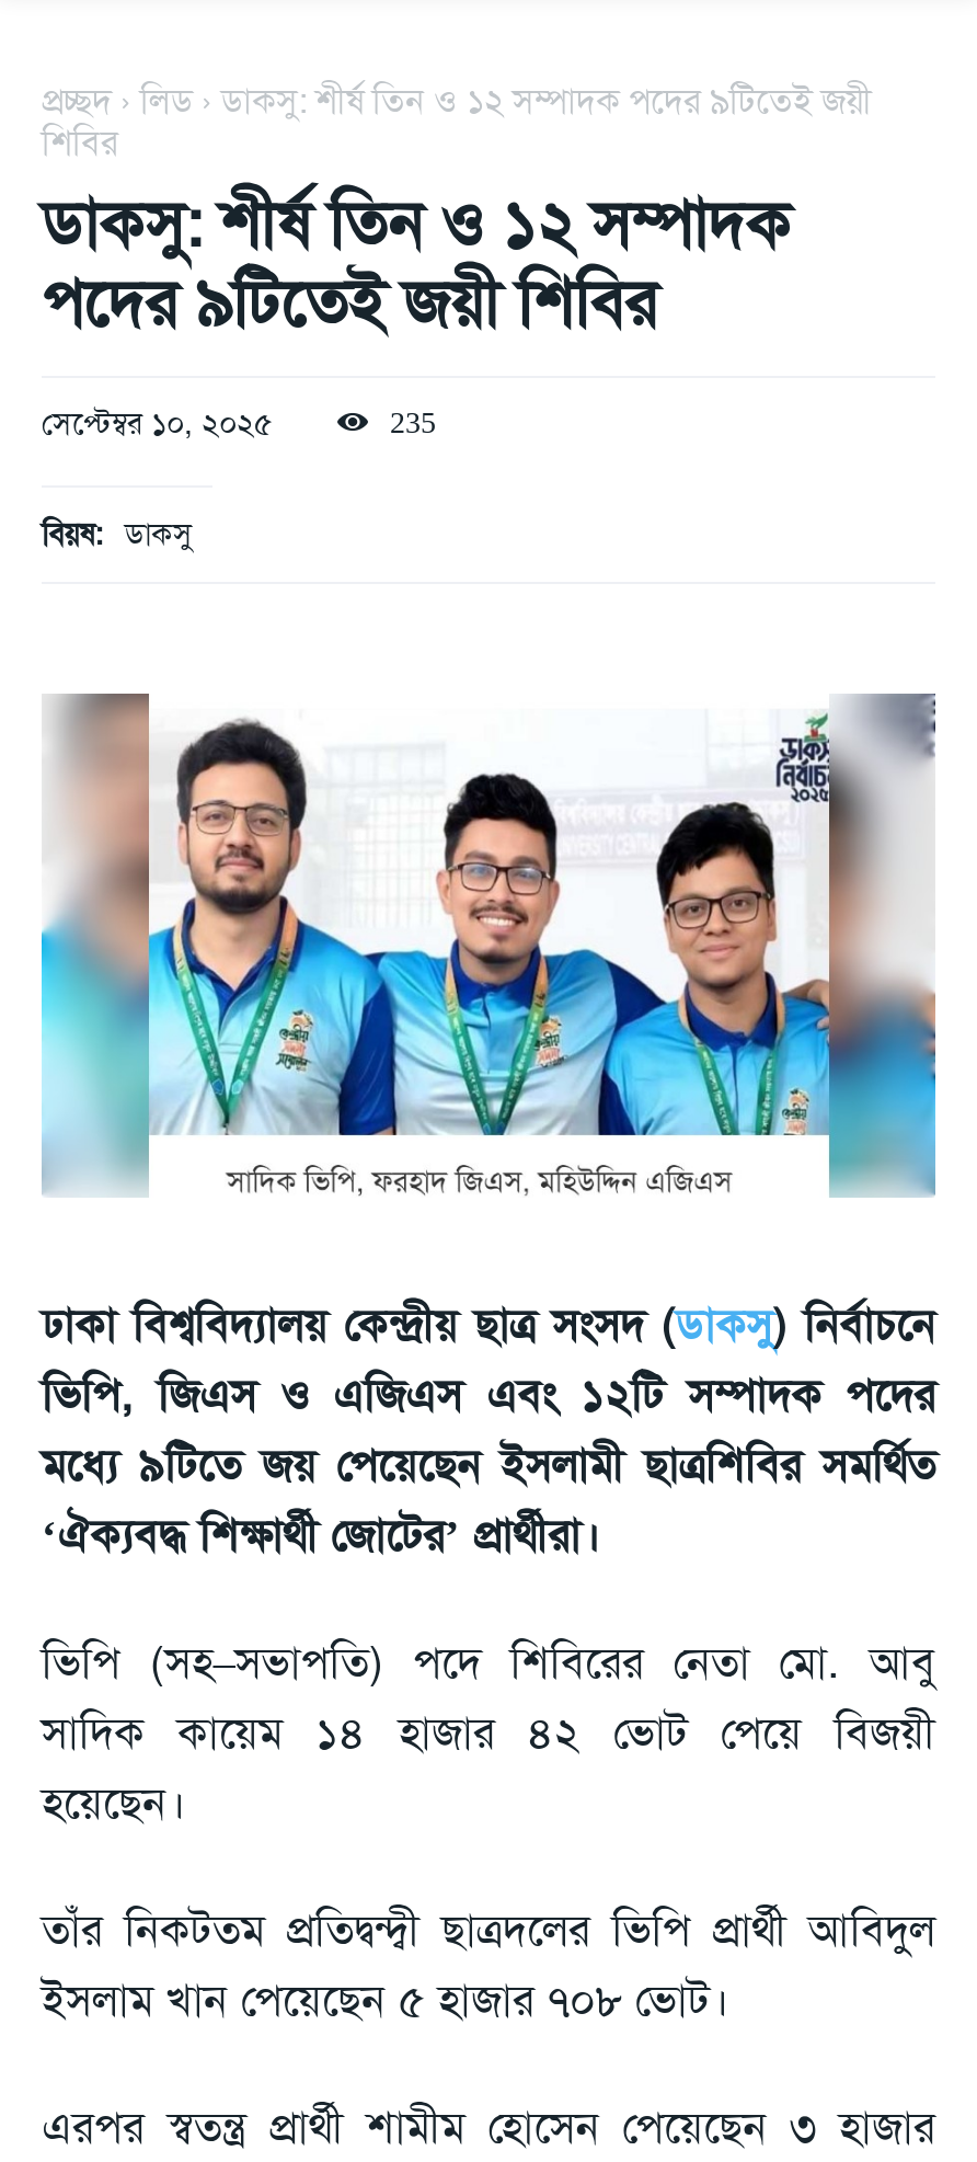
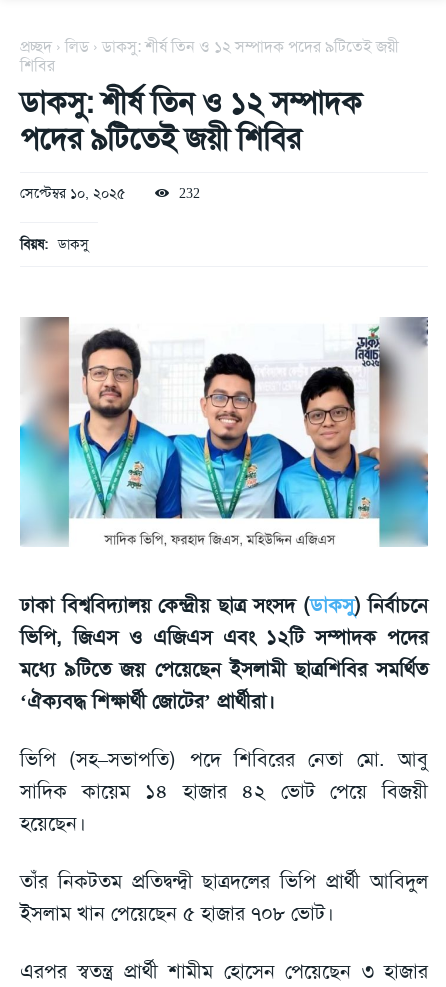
- 235
+ 232
